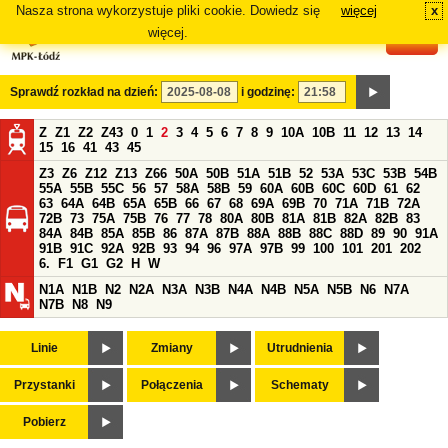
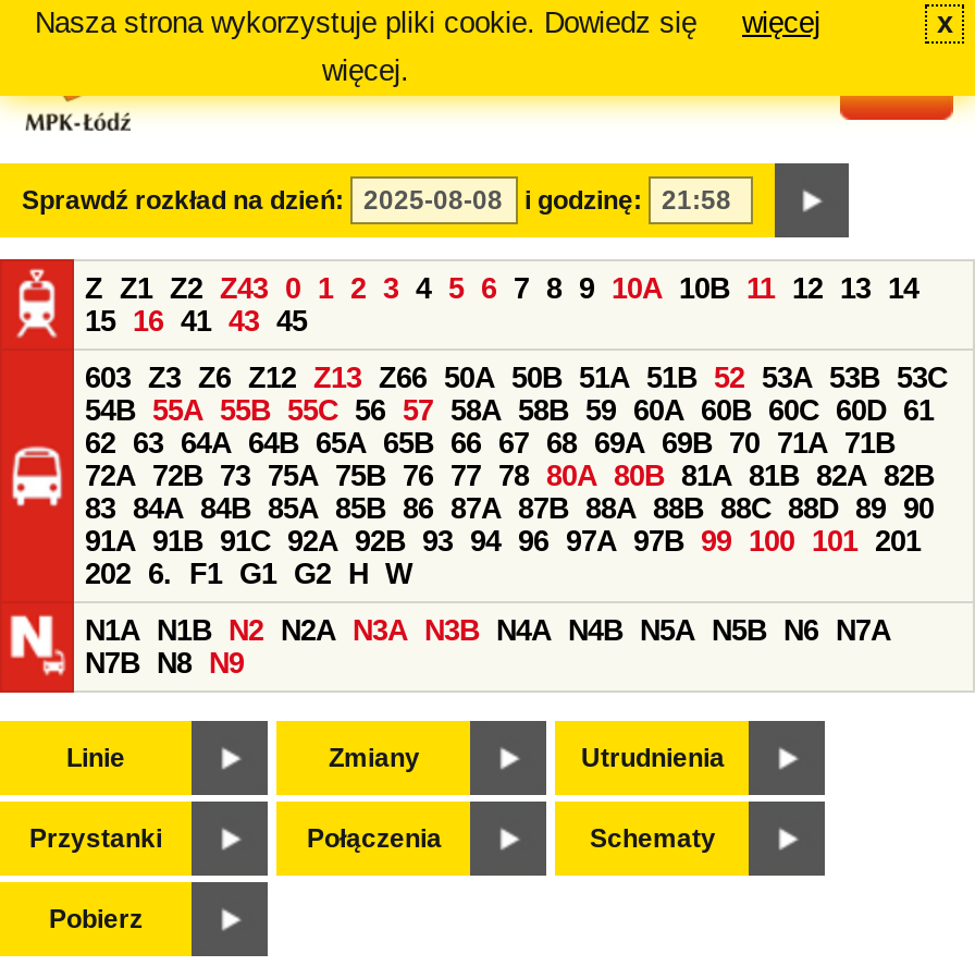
- Z3 Z6 Z12 Z13 Z66 50A 50B 51A 51B 52 53A 53C 53B 54B
- 55A 55B 55C 56 57 58A 58B 59 60A 60B 60C 60D 61 62
- 63 64A 64B 65A 65B 66 67 68 69A 69B 70 71A 71B 72A
- 72B 73 75A 75B 76 77 78 80A 80B 81A 81B 82A 82B 83
- 84A 84B 85A 85B 86 87A 87B 88A 88B 88C 88D 89 90 91A
- 91B 91C 92A 92B 93 94 96 97A 97B 99 100 101 201 202
- 6. F1 G1 G2 H W
+ 603 Z3 Z6 Z12 Z13 Z66 50A 50B 51A 51B 52 53A 53B 53C
+ 54B 55A 55B 55C 56 57 58A 58B 59 60A 60B 60C 60D 61
+ 62 63 64A 64B 65A 65B 66 67 68 69A 69B 70 71A 71B
+ 72A 72B 73 75A 75B 76 77 78 80A 80B 81A 81B 82A 82B
+ 83 84A 84B 85A 85B 86 87A 87B 88A 88B 88C 88D 89 90
+ 91A 91B 91C 92A 92B 93 94 96 97A 97B 99 100 101 201
+ 202 6. F1 G1 G2 H W
